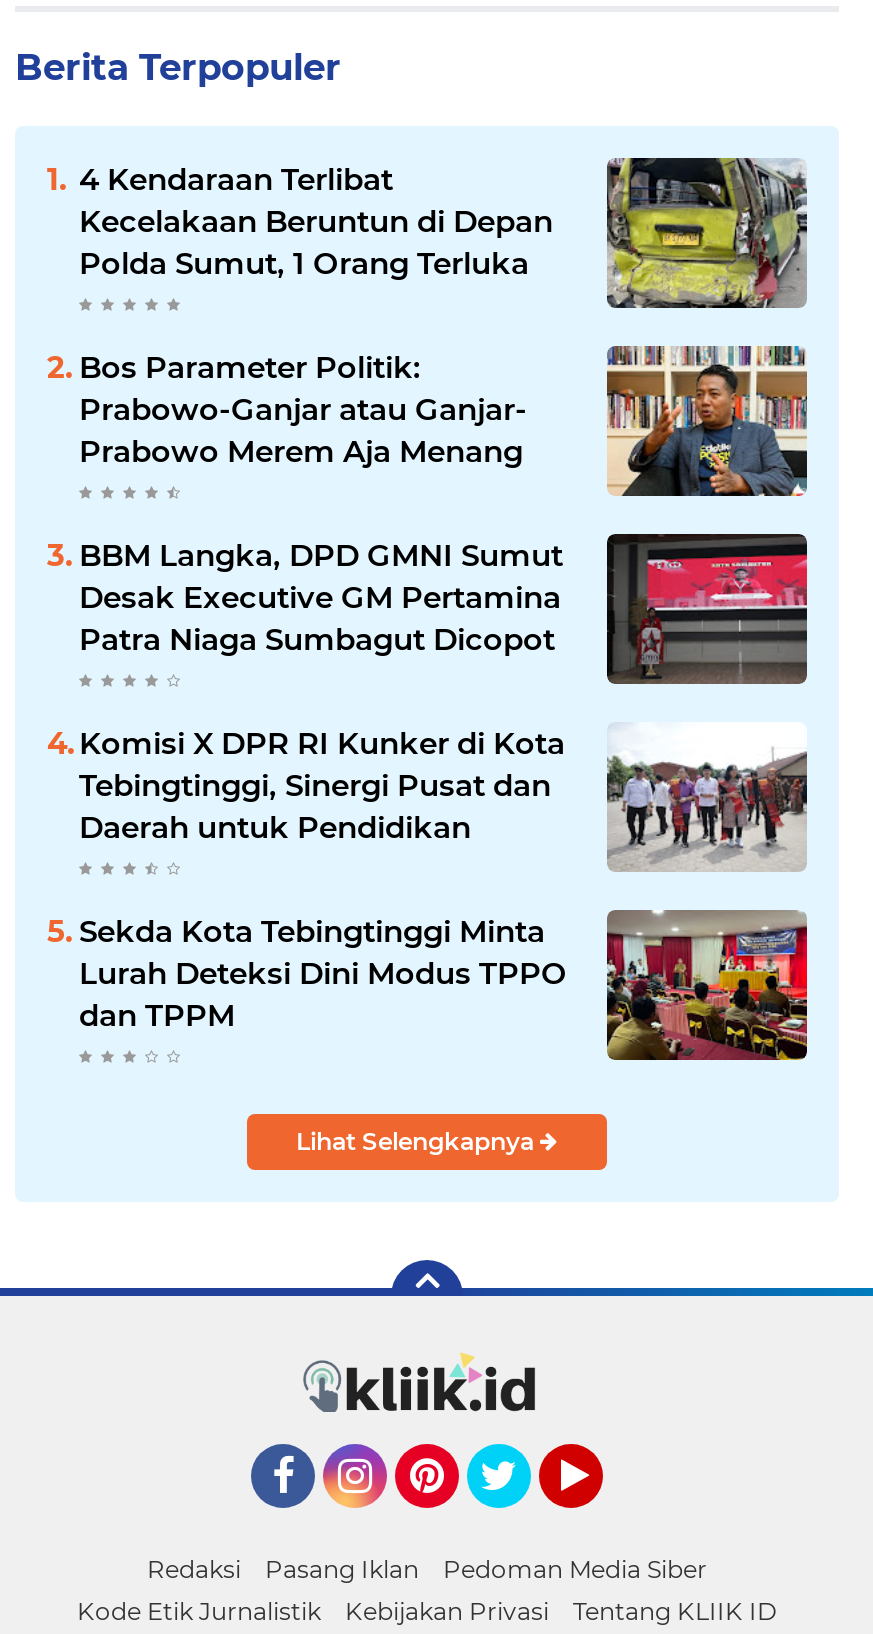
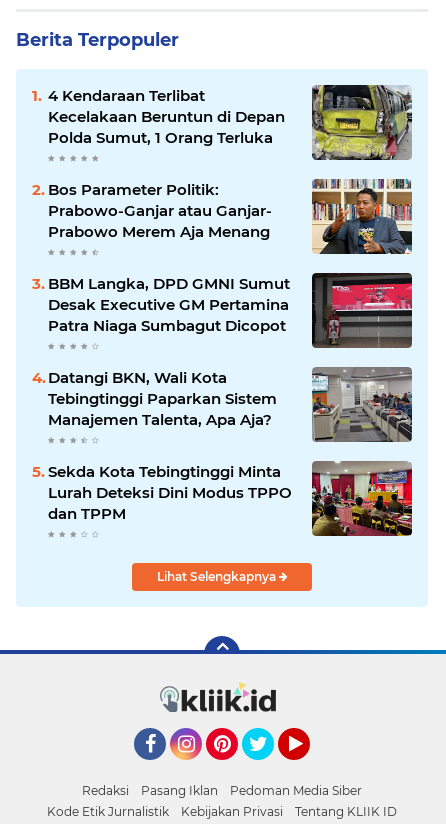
- [image]
- Komisi X DPR RI Kunker di Kota
- Tebingtinggi, Sinergi Pusat dan
- Daerah untuk Pendidikan
+ [image]
+ Datangi BKN, Wali Kota
+ Tebingtinggi Paparkan Sistem
+ Manajemen Talenta, Apa Aja?
